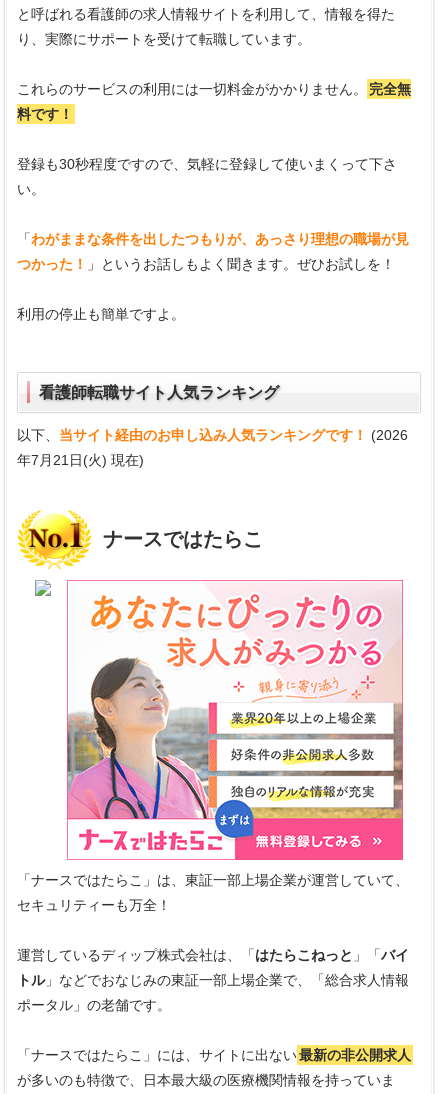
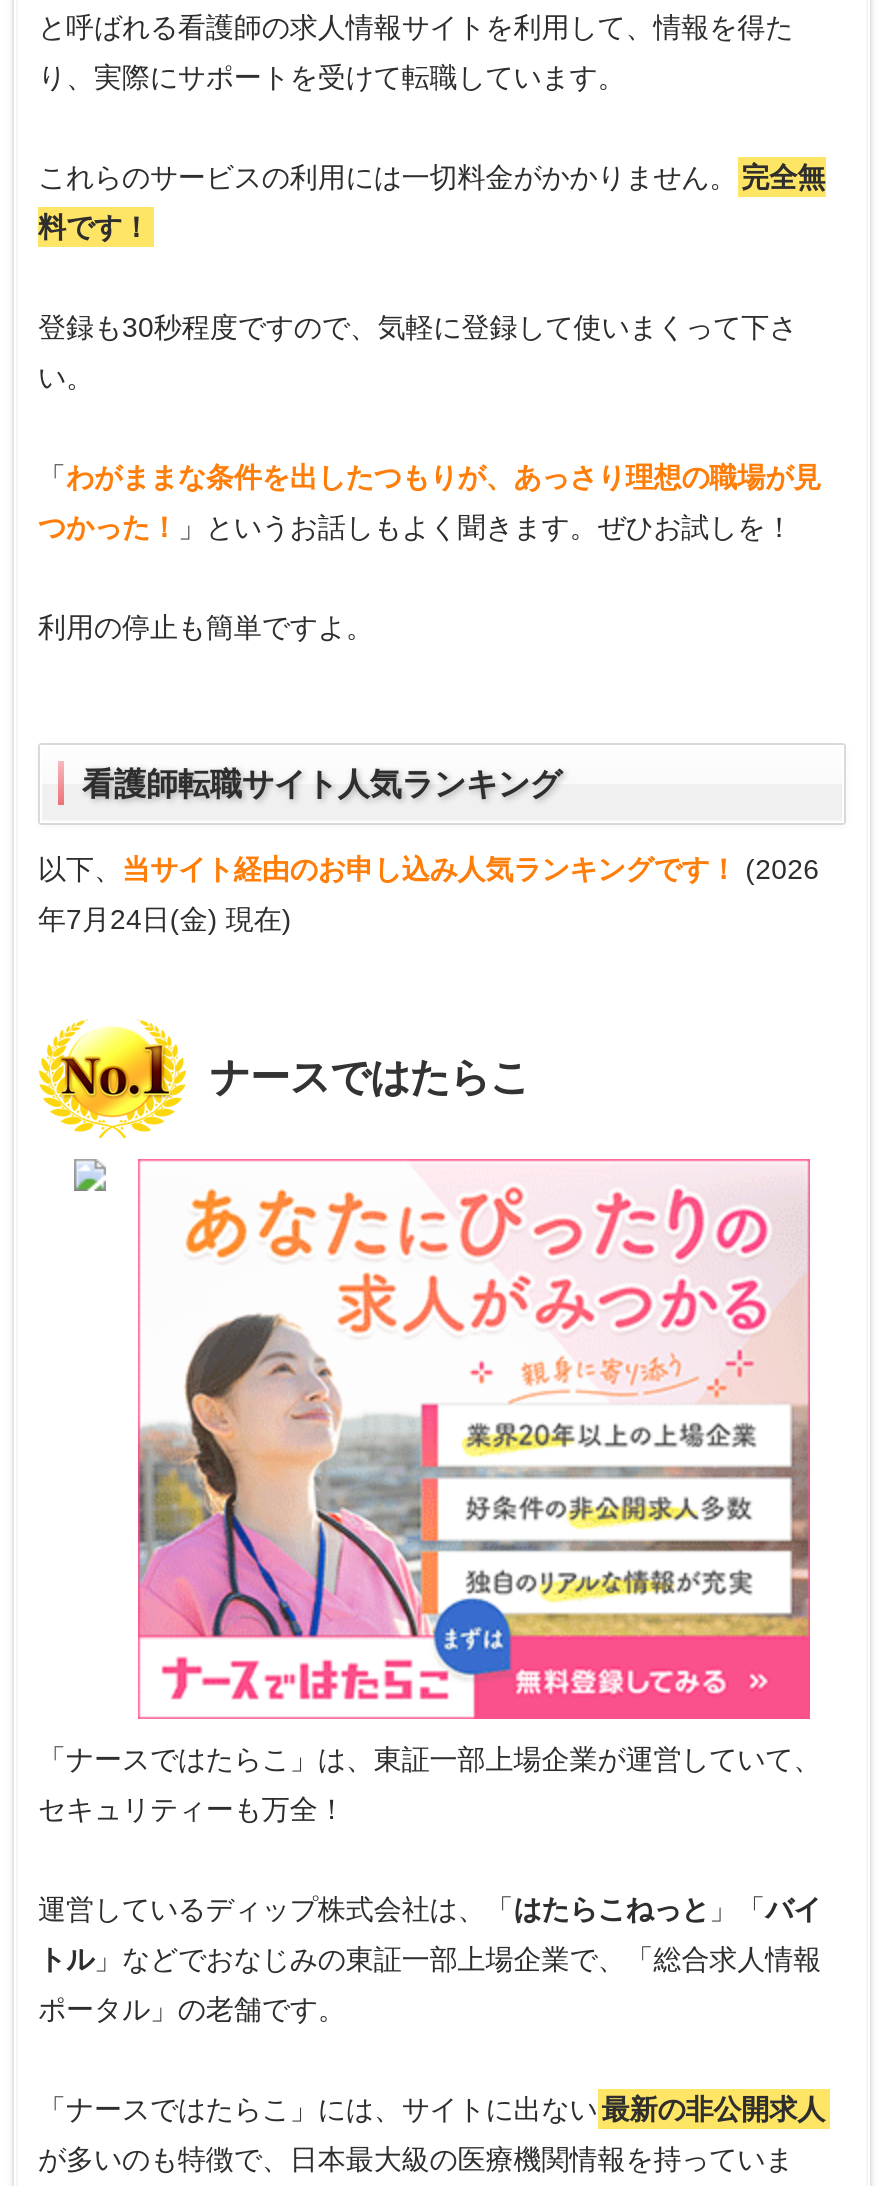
- 年7月21日(火) 現在)
+ 年7月24日(金) 現在)
